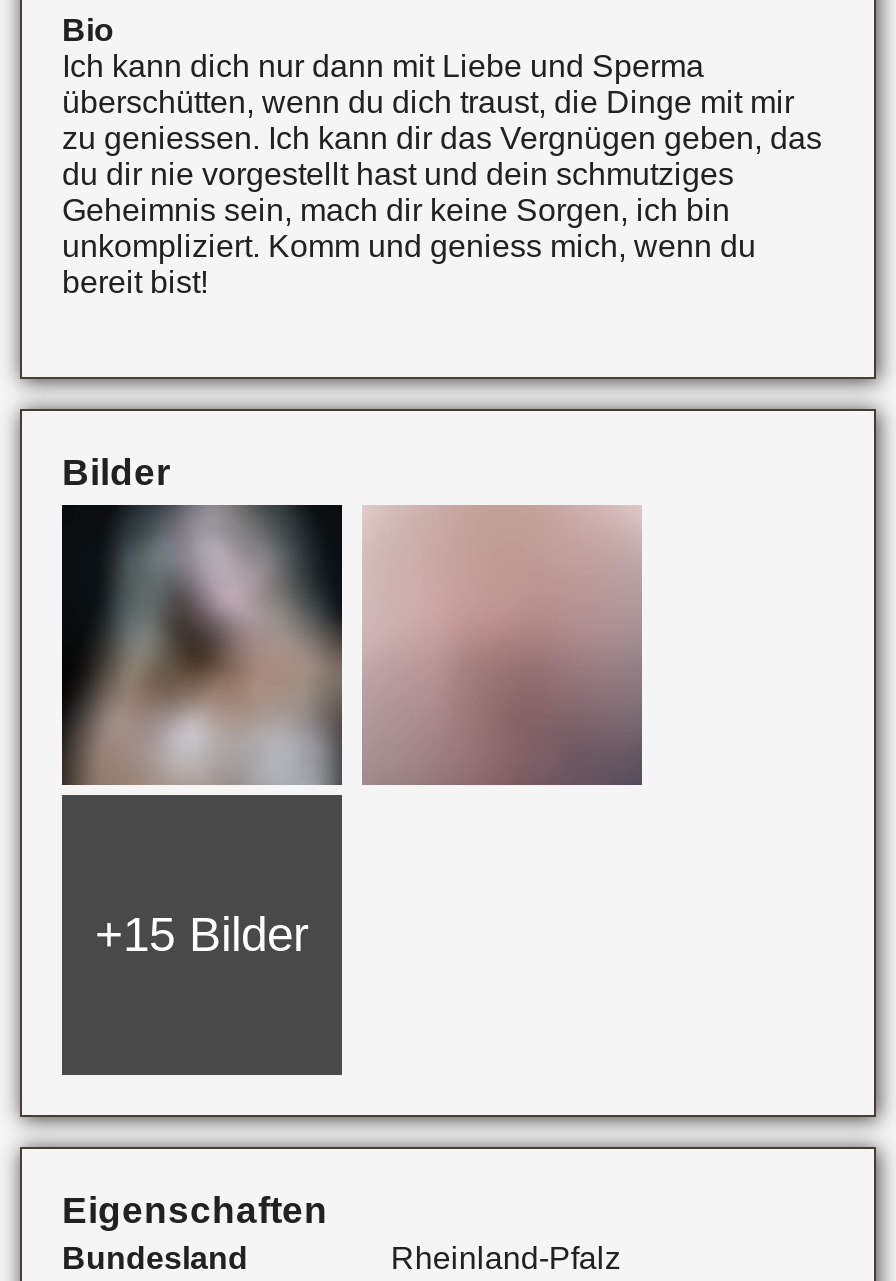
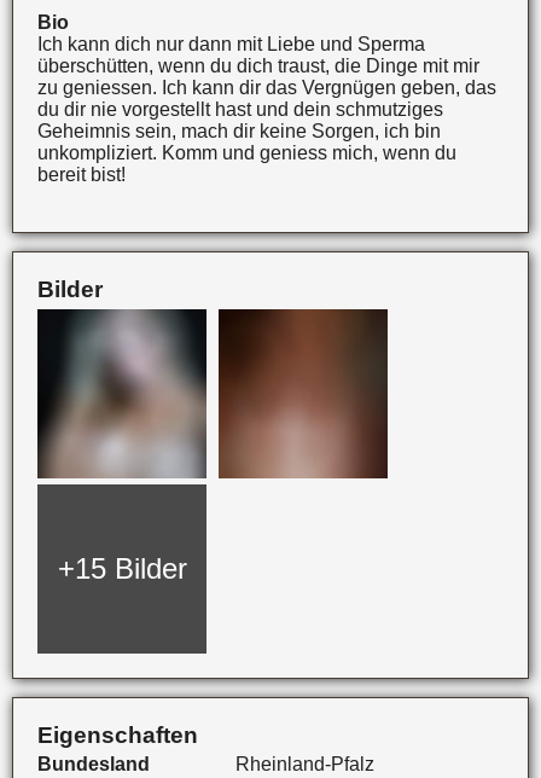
- [image]
+ [image]
